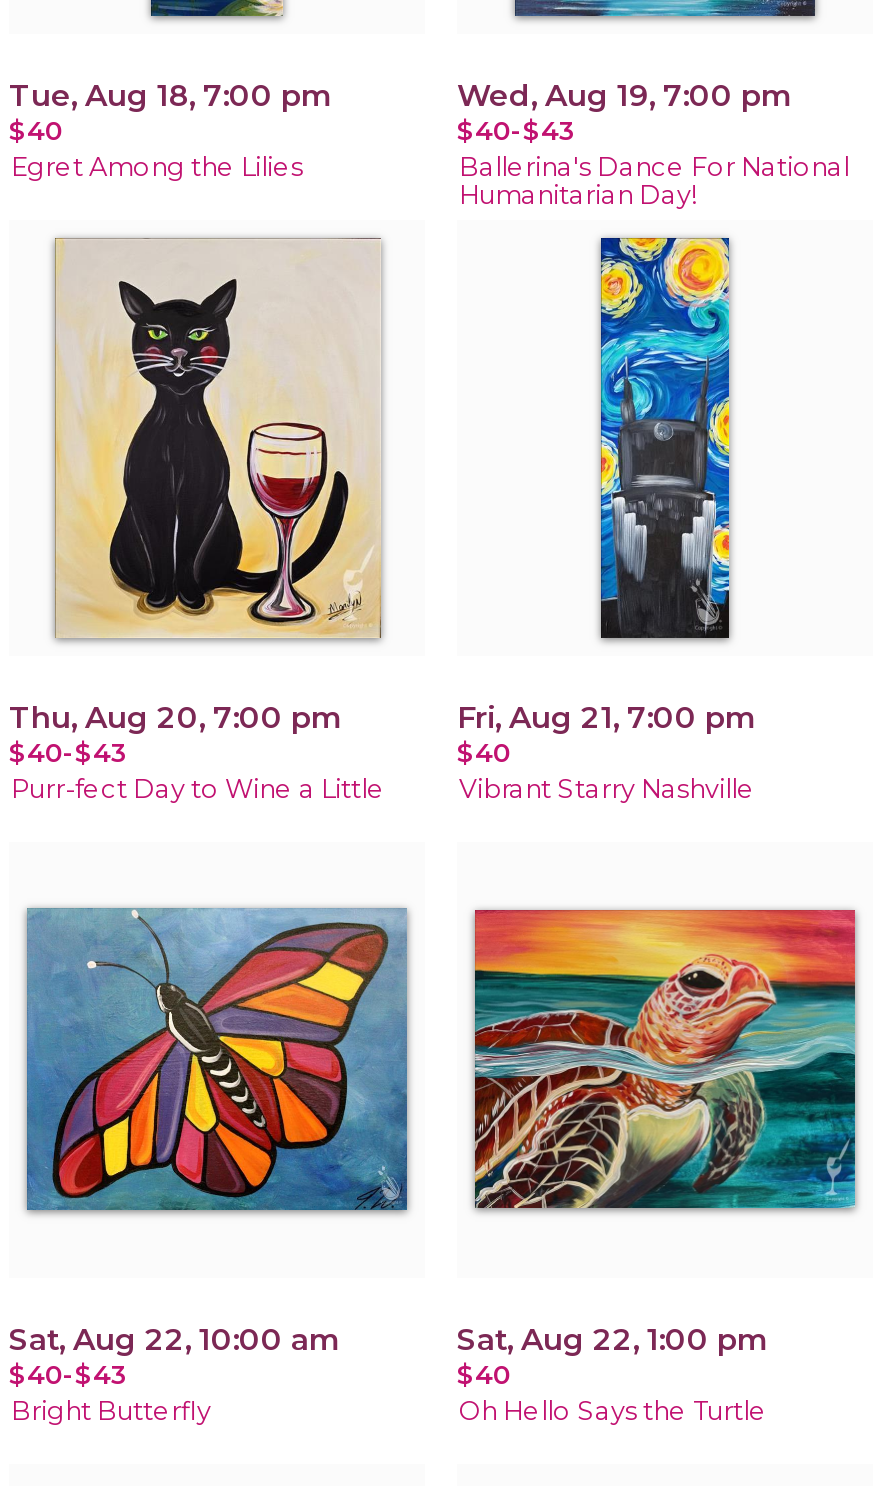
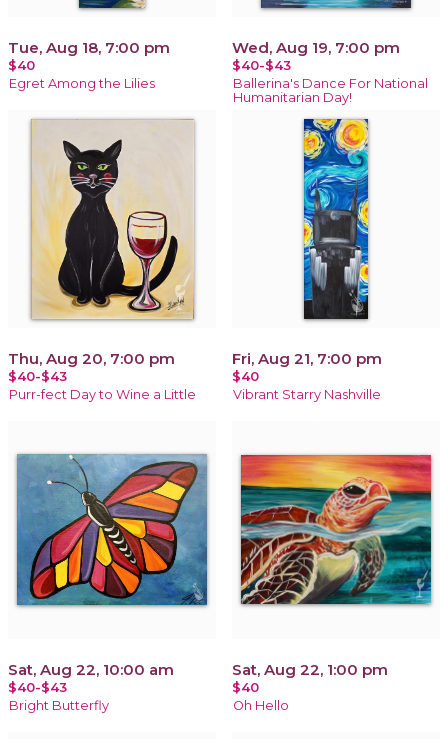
- Oh Hello Says the Turtle
+ Oh Hello
